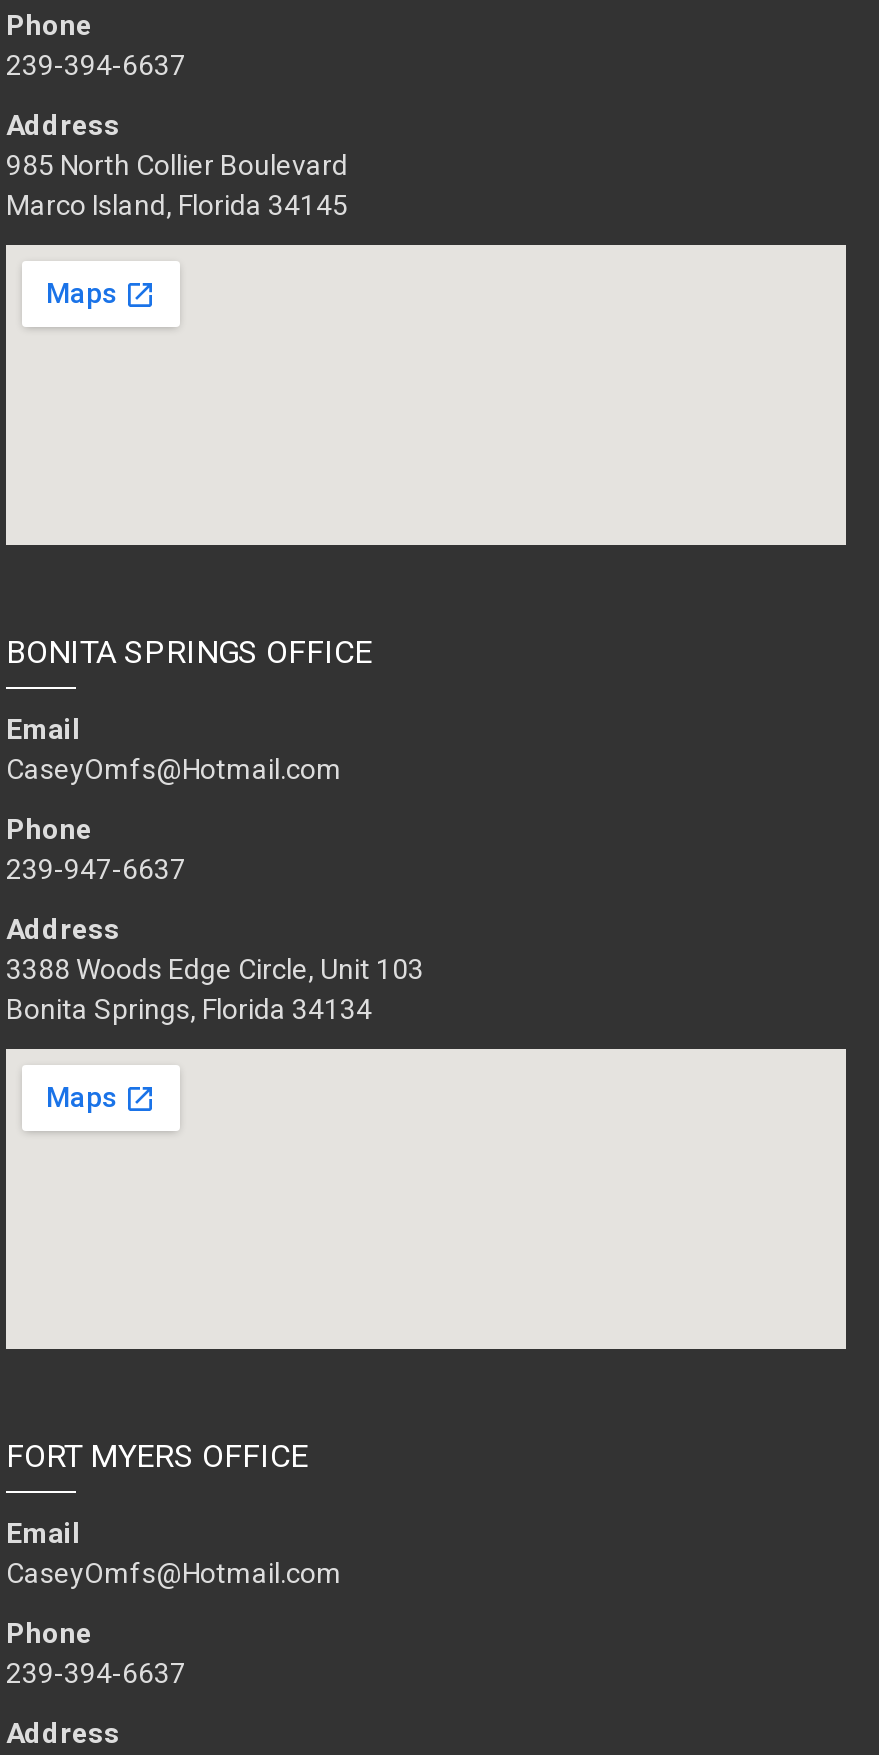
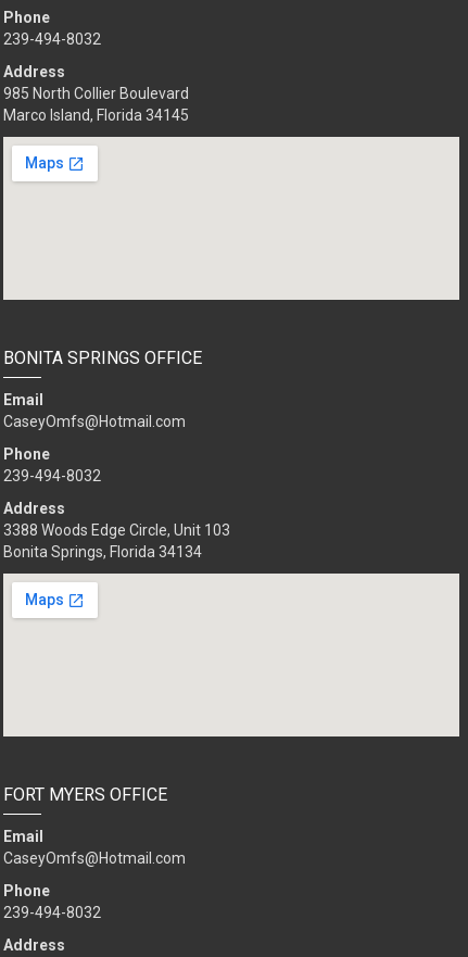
- 239-394-6637
+ 239-494-8032

- 239-947-6637
+ 239-494-8032

- 239-394-6637
+ 239-494-8032
